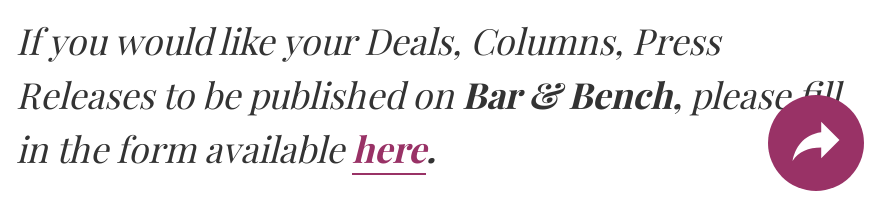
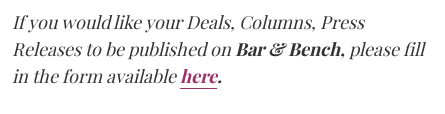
- [image]
